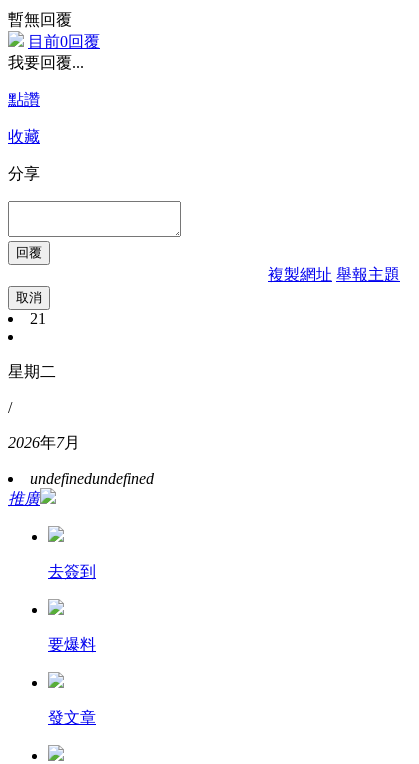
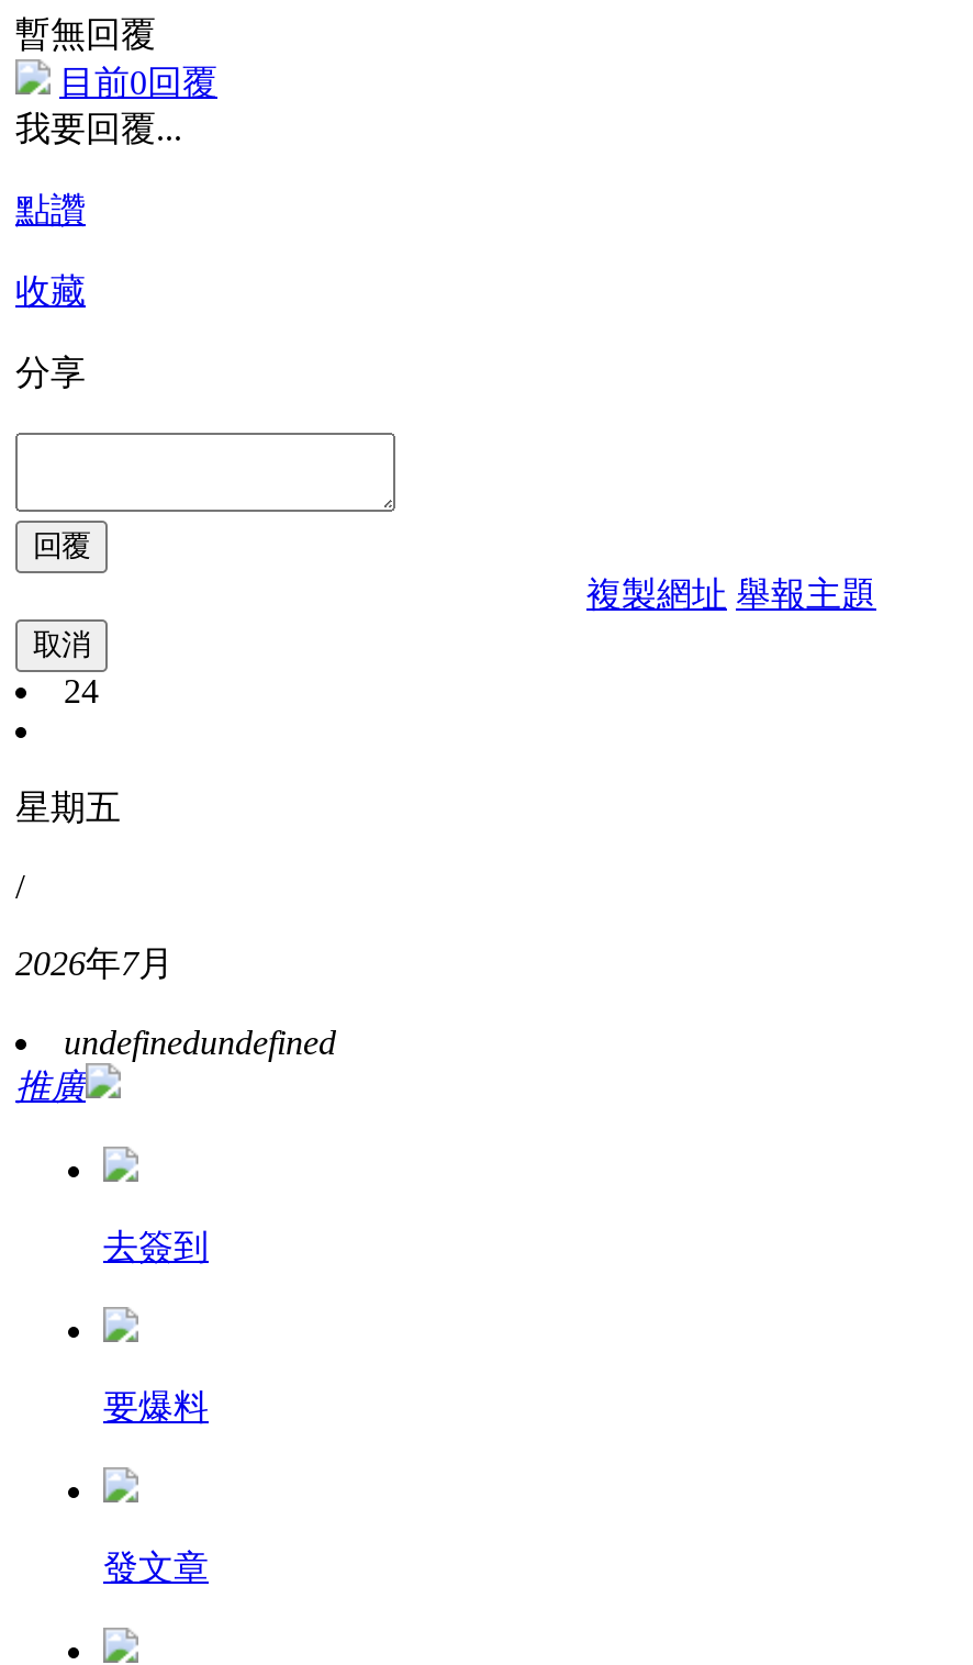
- 21
+ 24

- 星期二
+ 星期五
